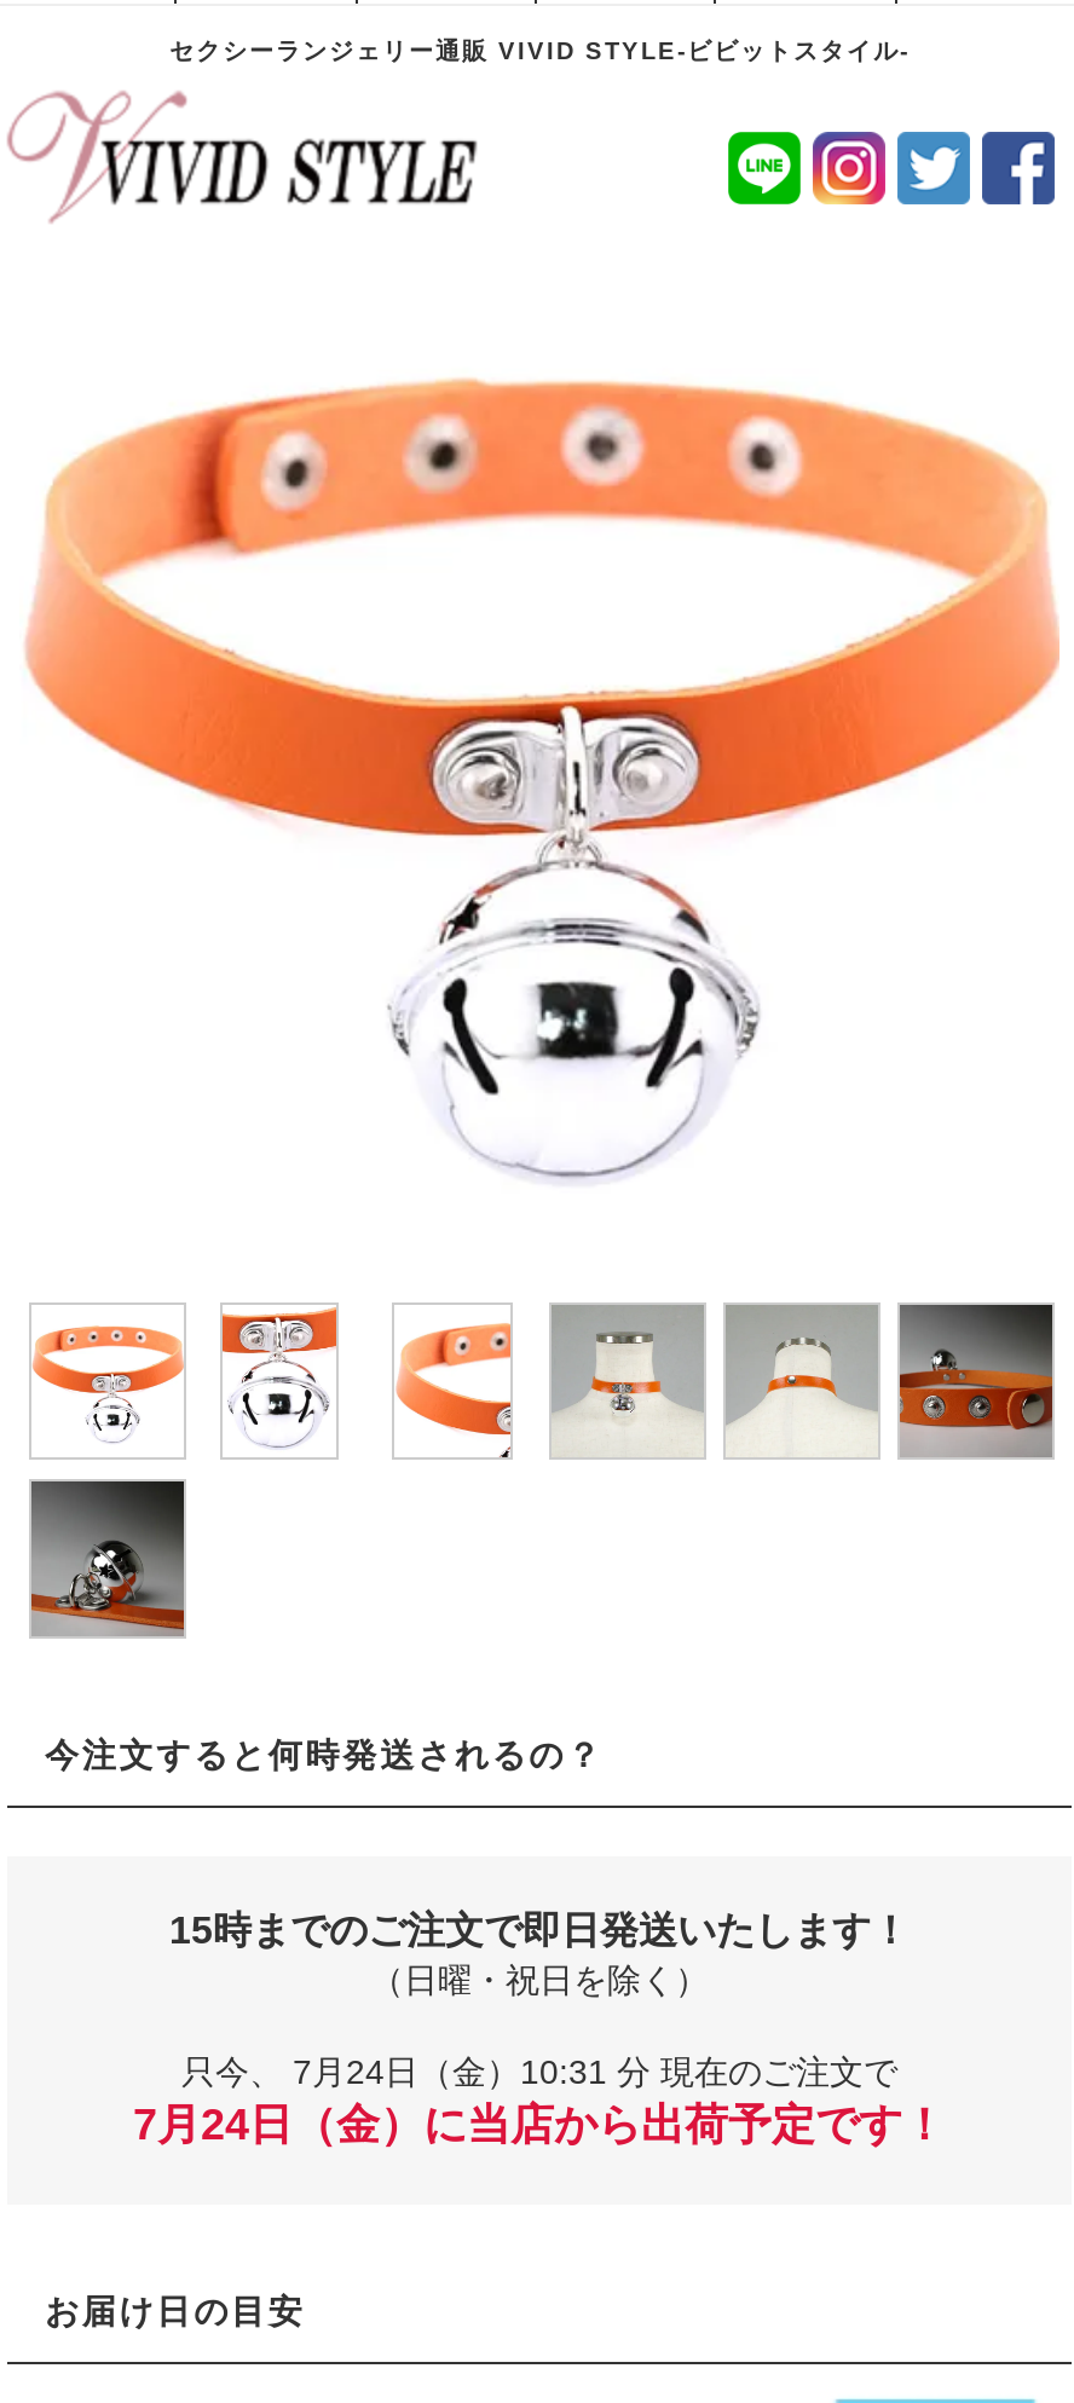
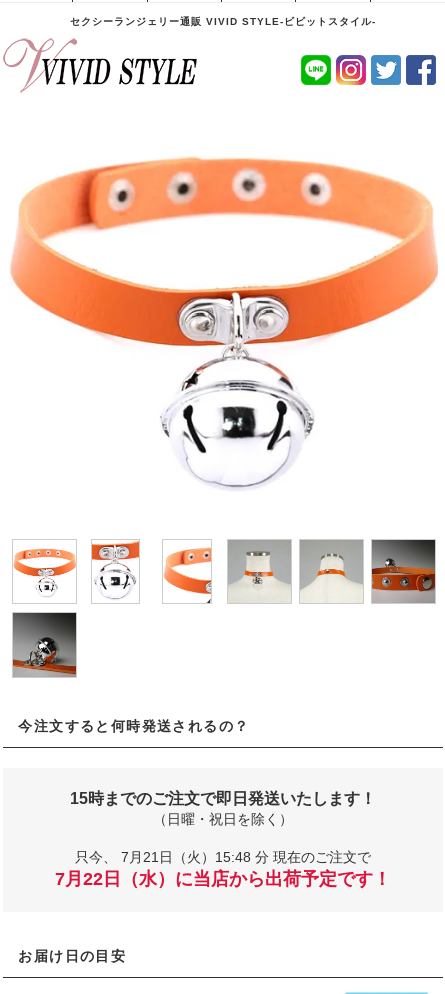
- 只今、7月24日（金）10:31 分 現在のご注文で
+ 只今、7月21日（火）15:48 分 現在のご注文で

- 7月24日（金）に当店から出荷予定です！
+ 7月22日（水）に当店から出荷予定です！
